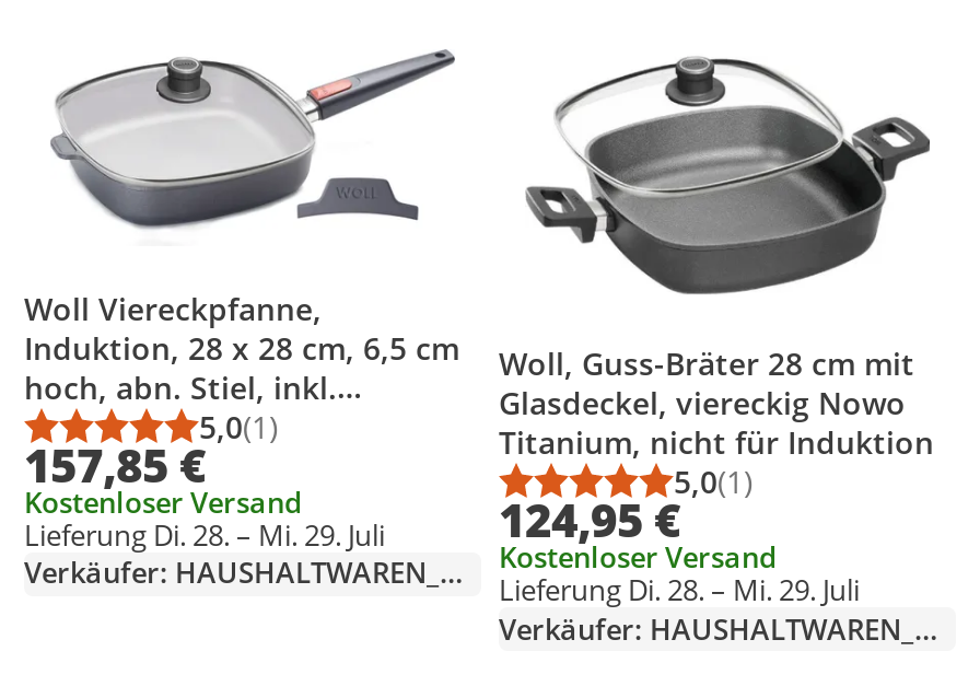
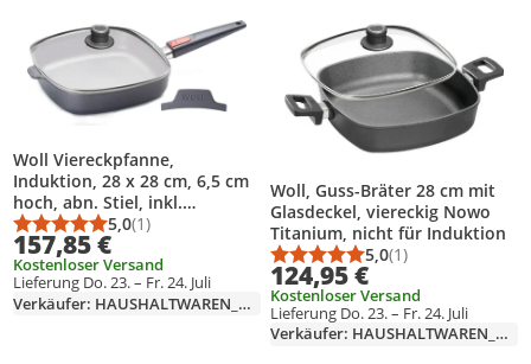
- Lieferung Di. 28. – Mi. 29. Juli
+ Lieferung Do. 23. – Fr. 24. Juli

- Lieferung Di. 28. – Mi. 29. Juli
+ Lieferung Do. 23. – Fr. 24. Juli
